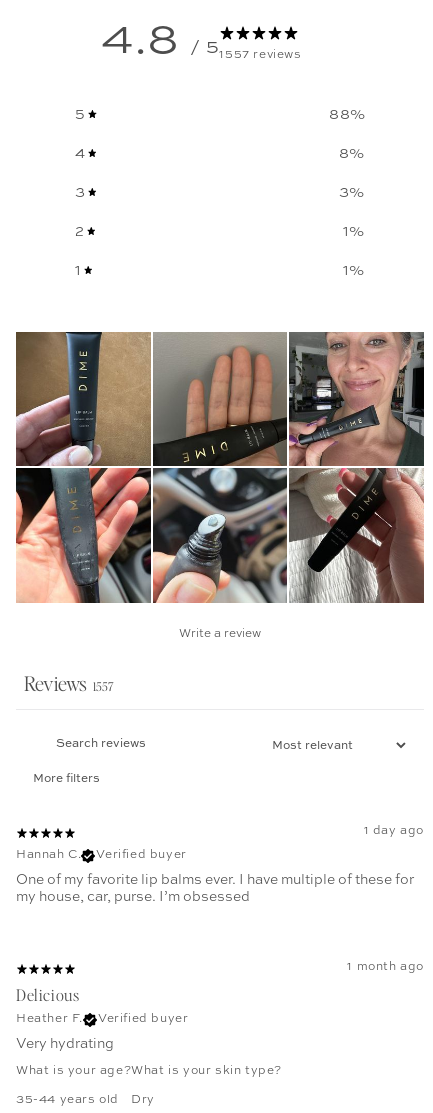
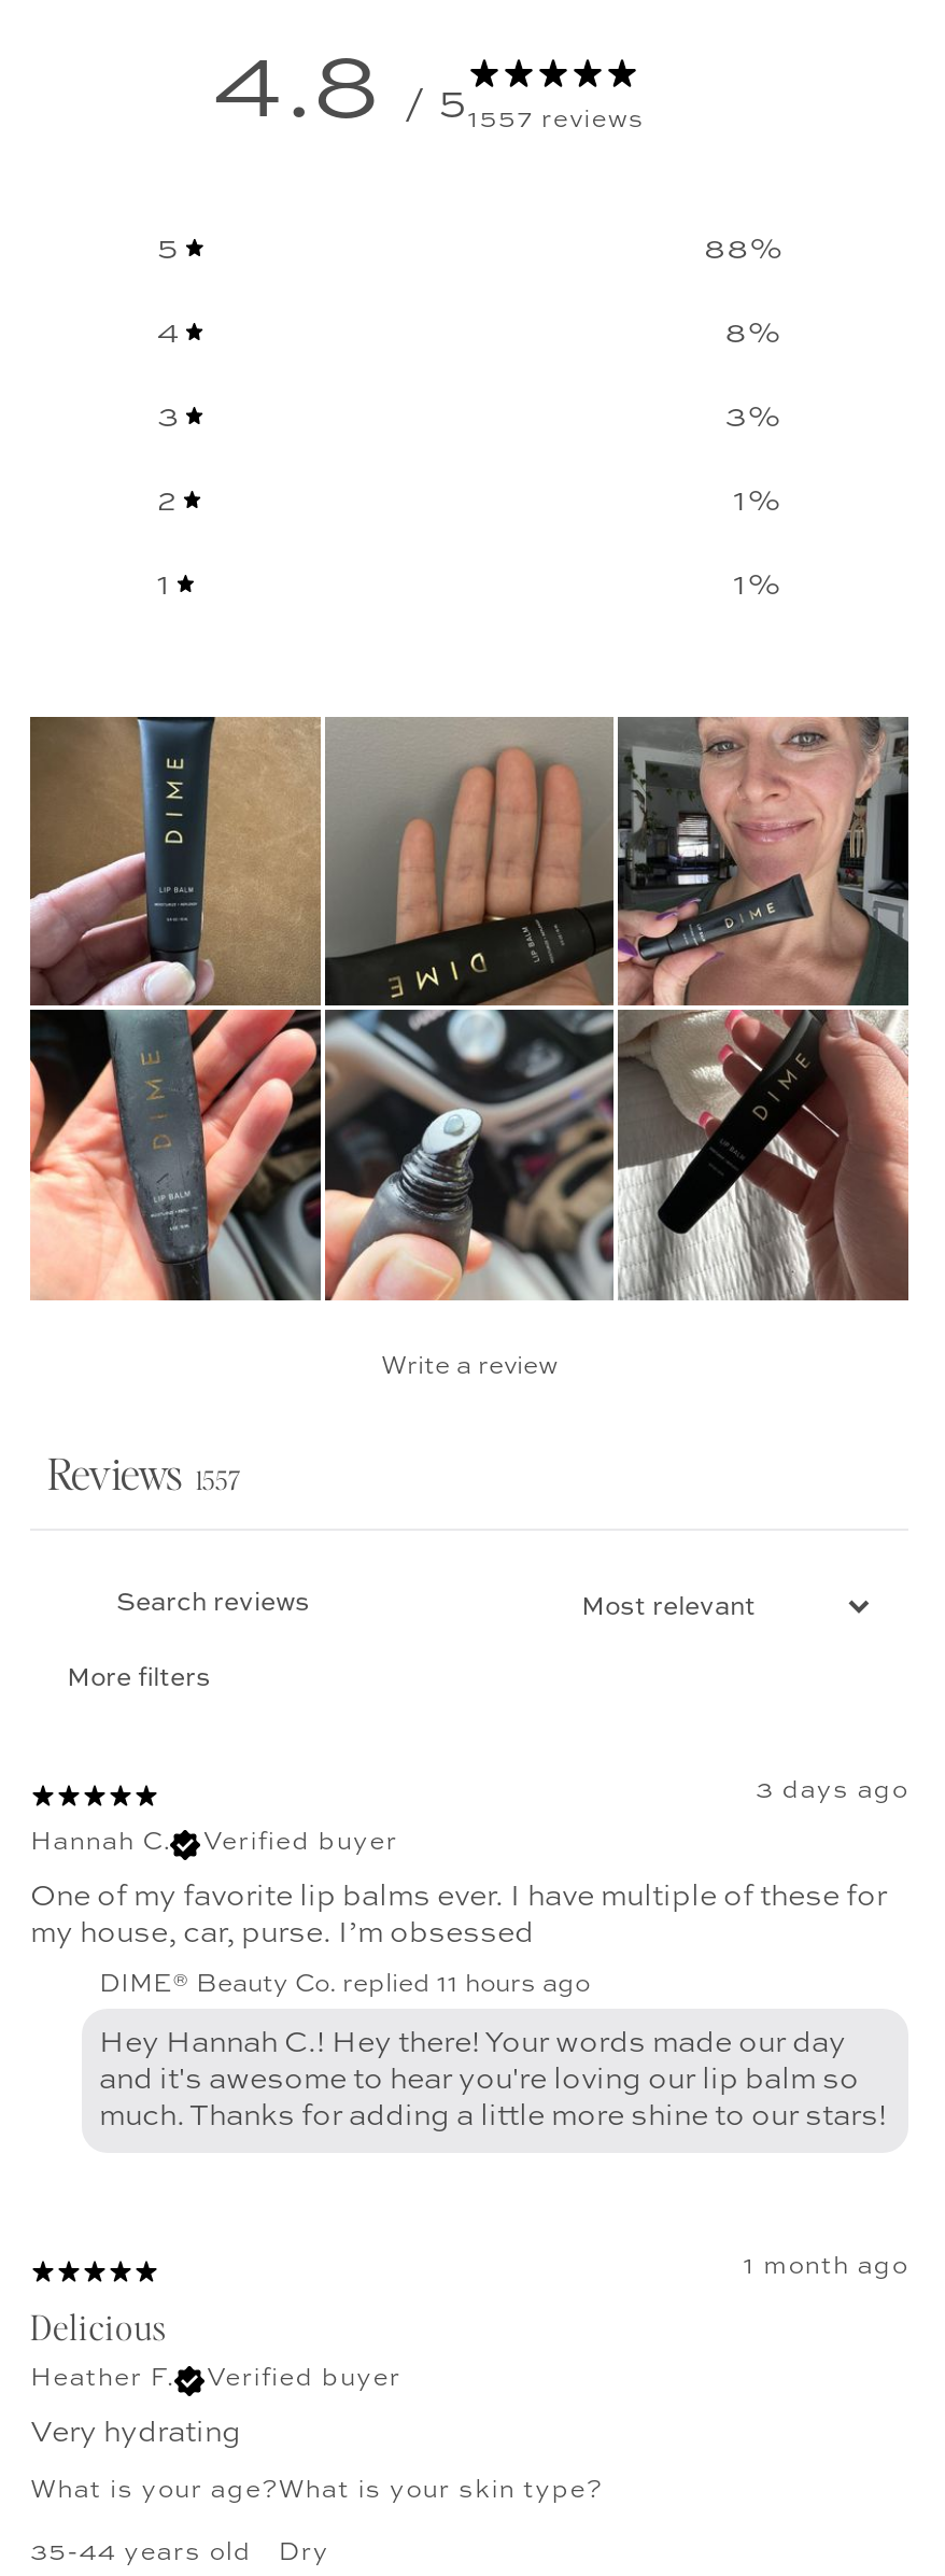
- 1 day ago
+ 3 days ago

+ DIME® Beauty Co. replied 11 hours ago
+ Hey Hannah C.! Hey there! Your words made our day
+ and it's awesome to hear you're loving our lip balm so
+ much. Thanks for adding a little more shine to our stars!
